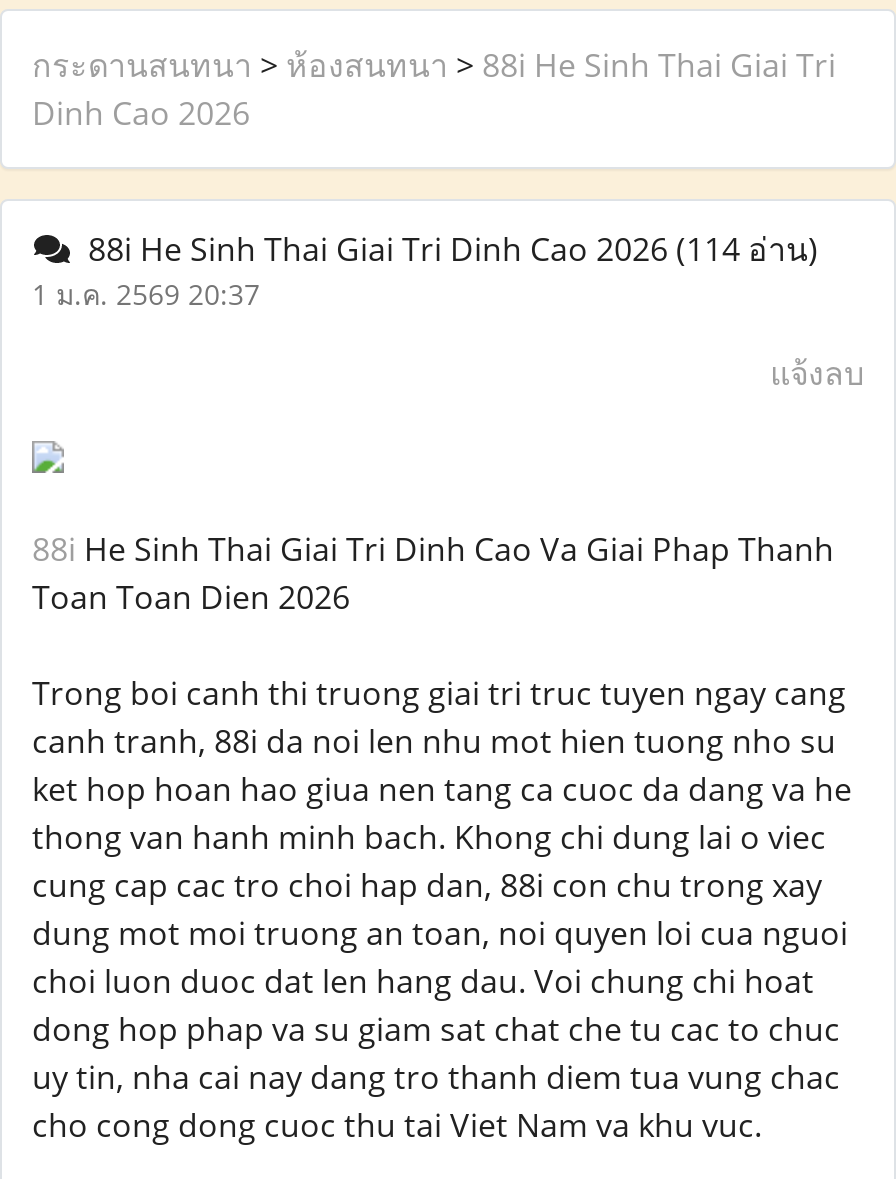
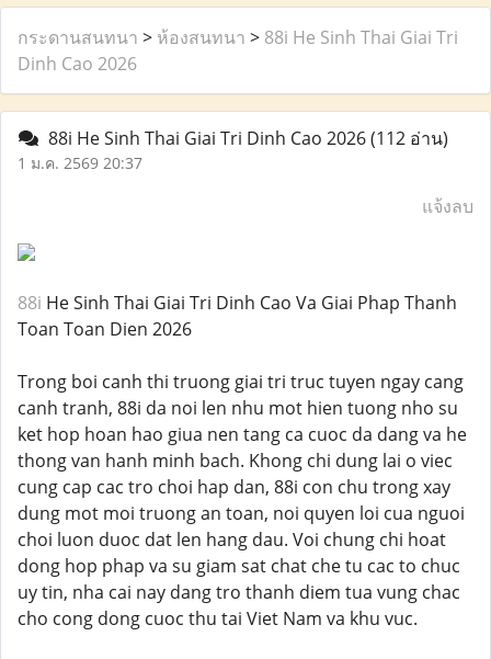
- 88i He Sinh Thai Giai Tri Dinh Cao 2026 (114 อ่าน)
+ 88i He Sinh Thai Giai Tri Dinh Cao 2026 (112 อ่าน)
